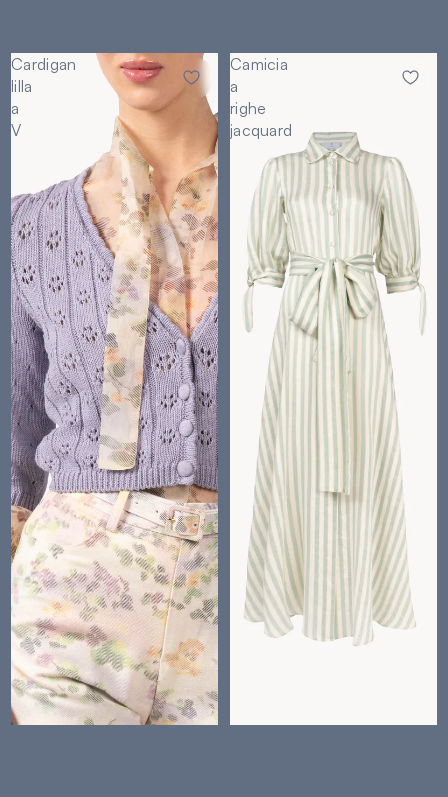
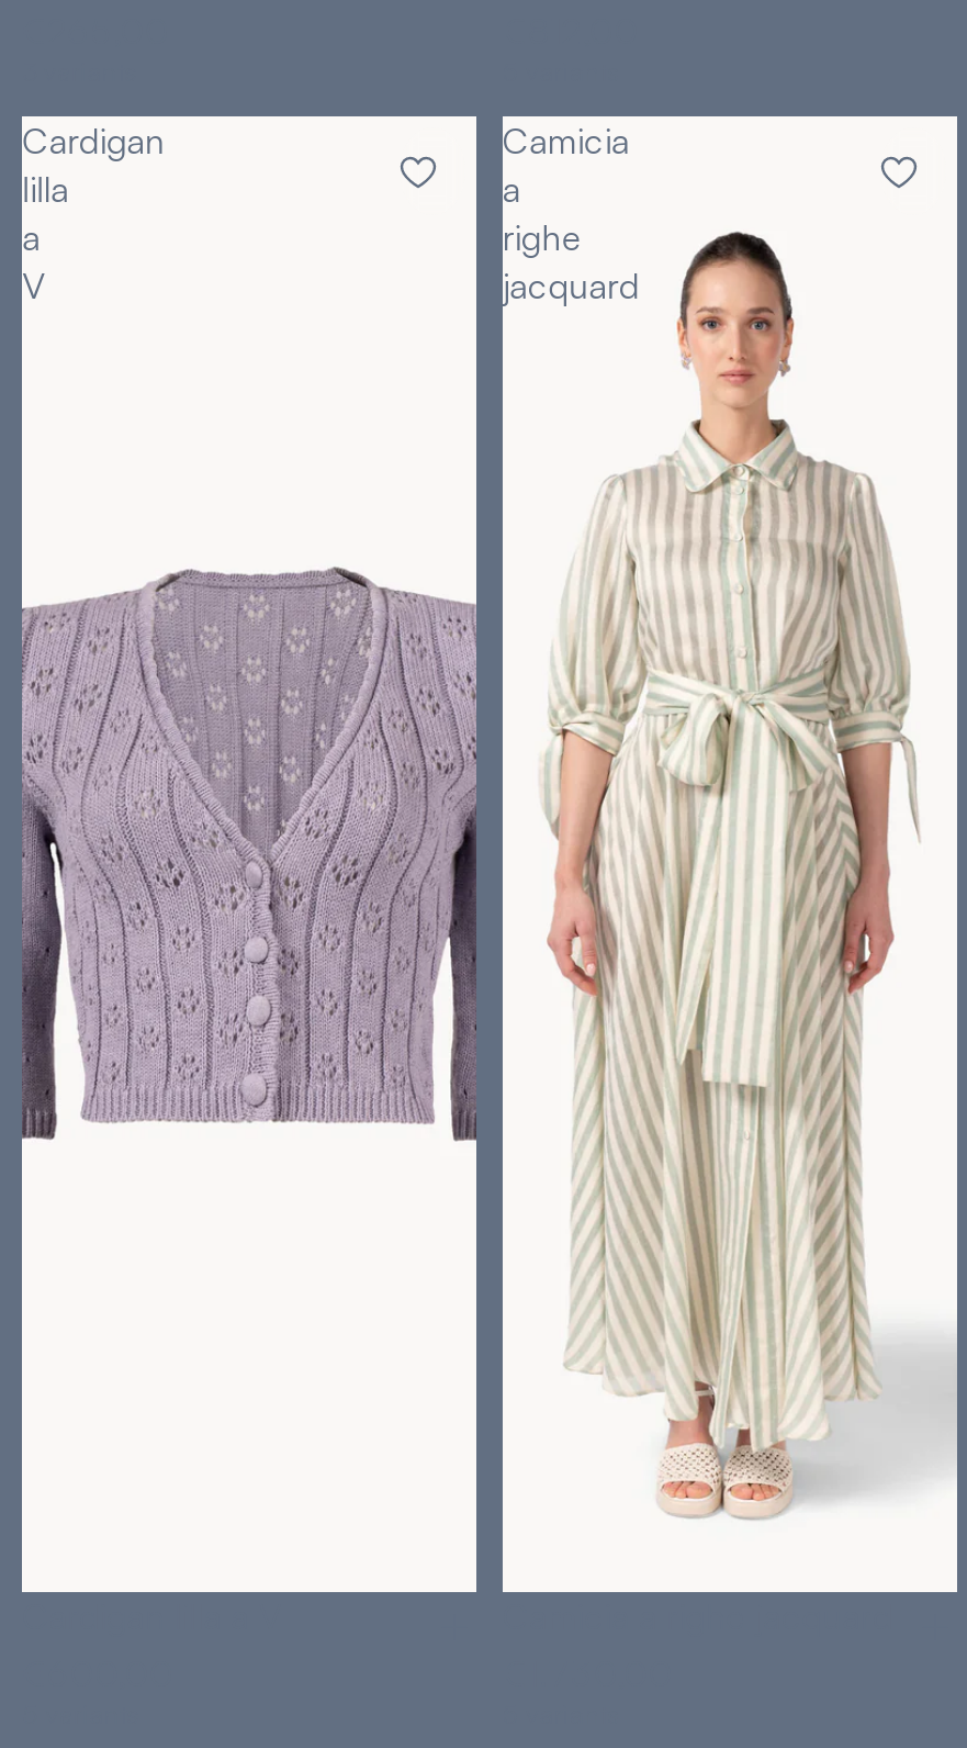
- [image]
+ [image]

- [image]
+ [image]
